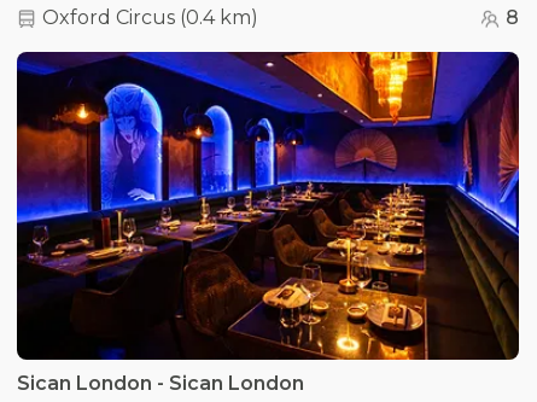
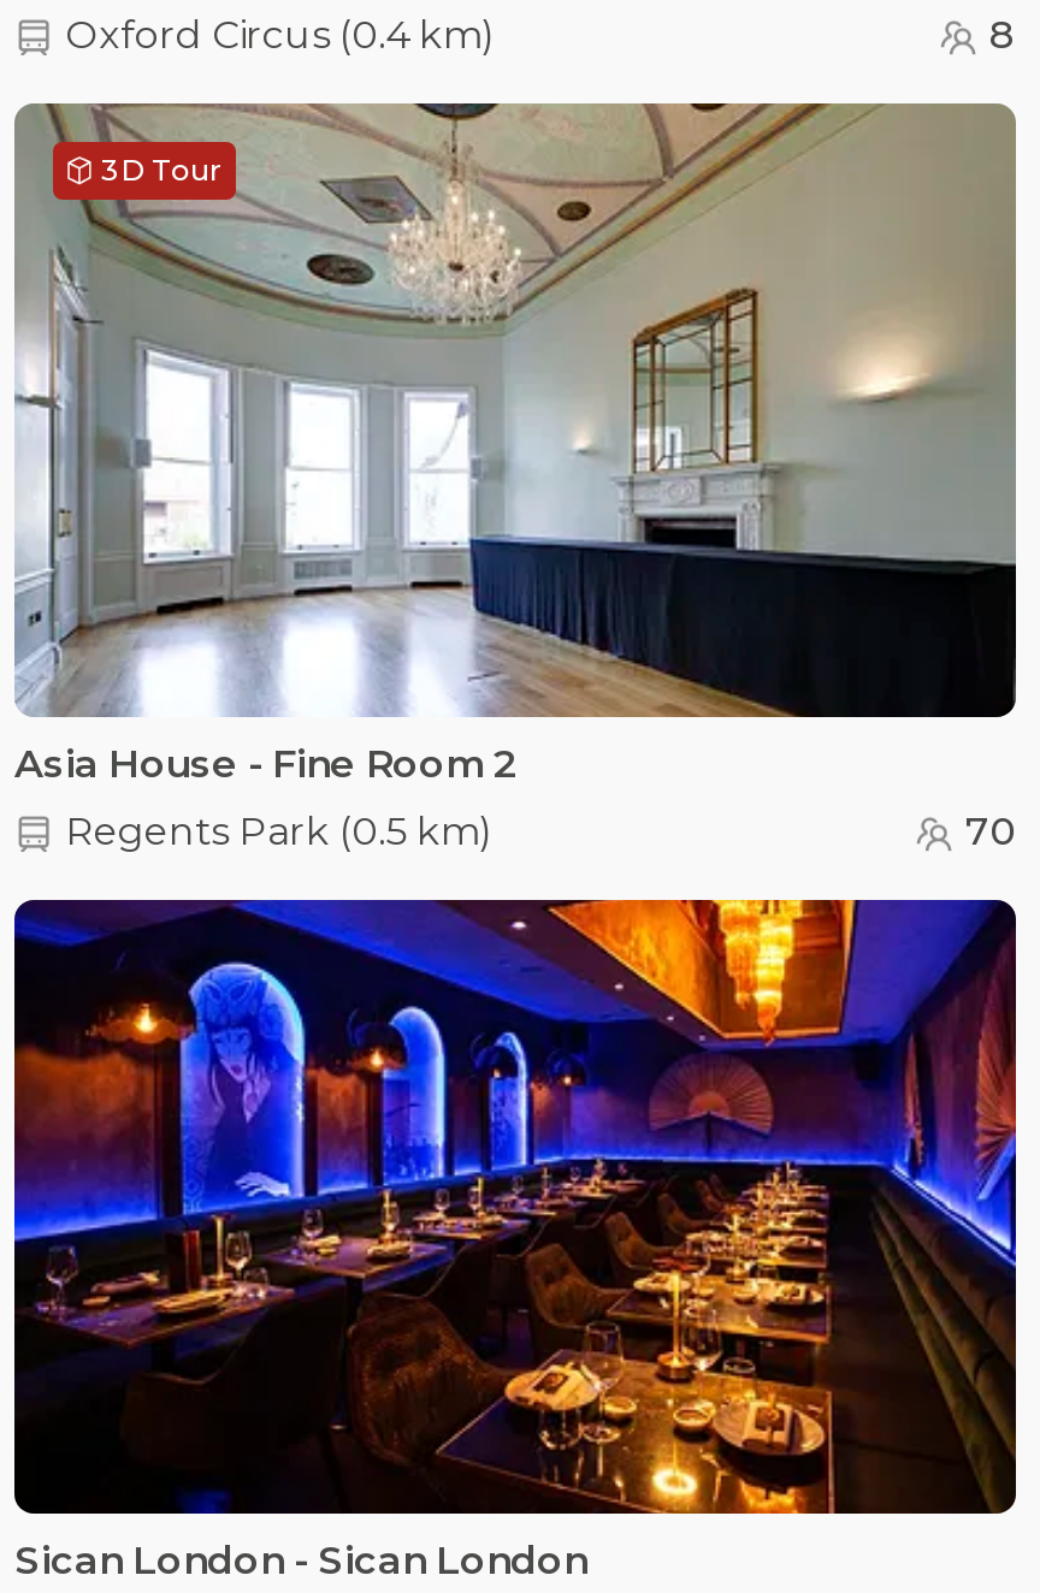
+ [image]
+ 3D Tour

+ Asia House - Fine Room 2
+ Regents Park (0.5 km)
+ 70
